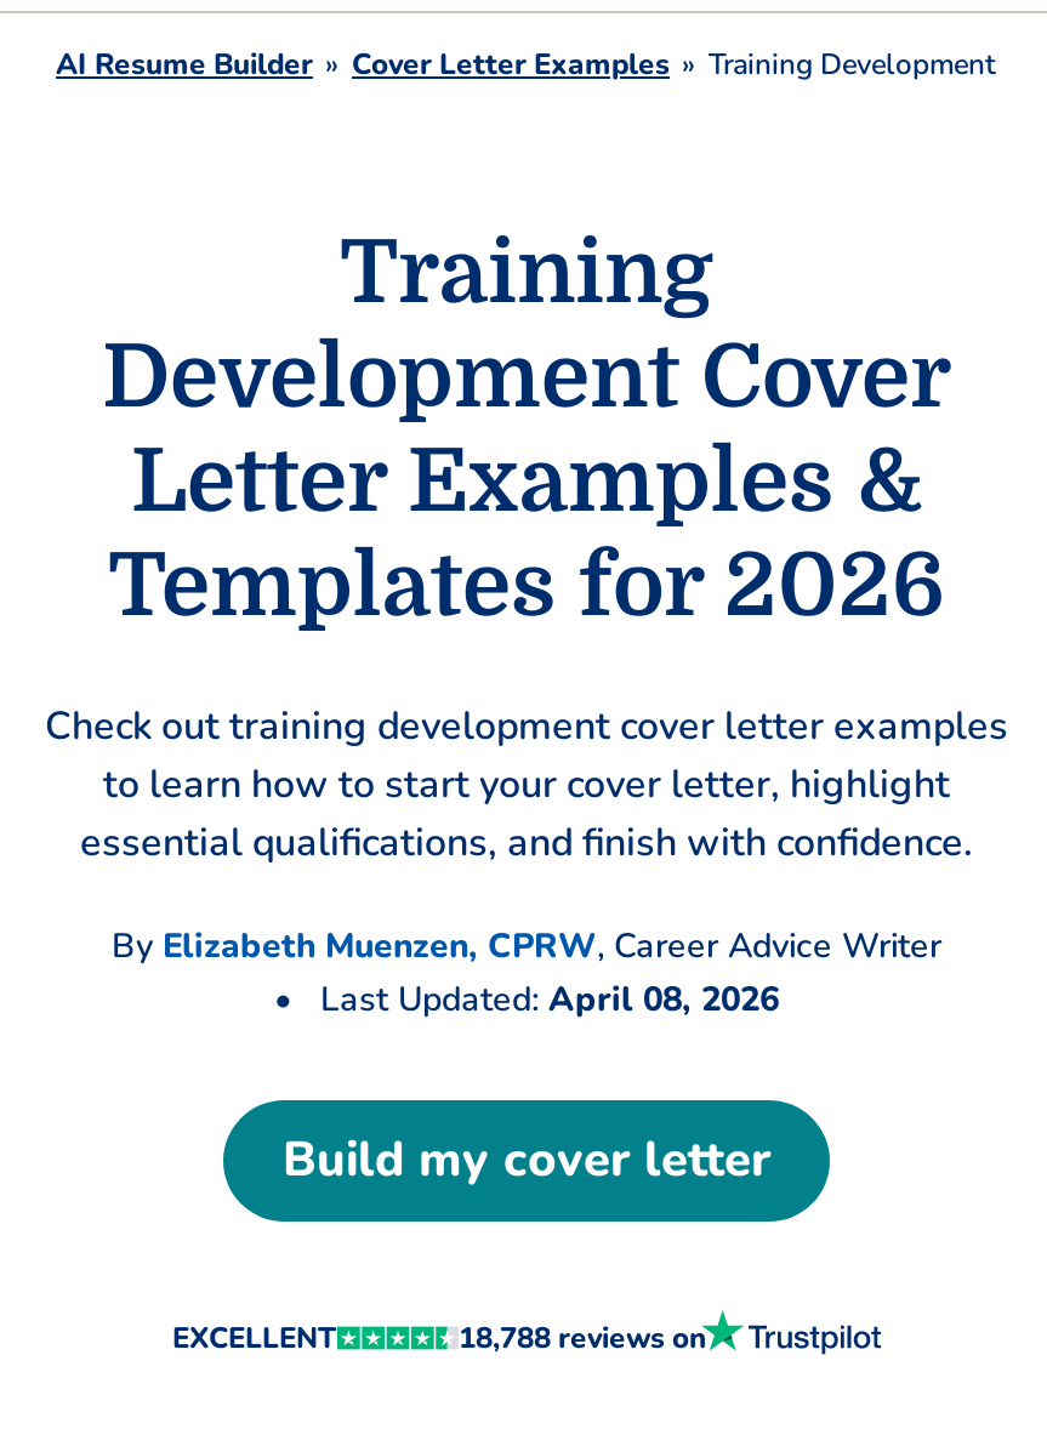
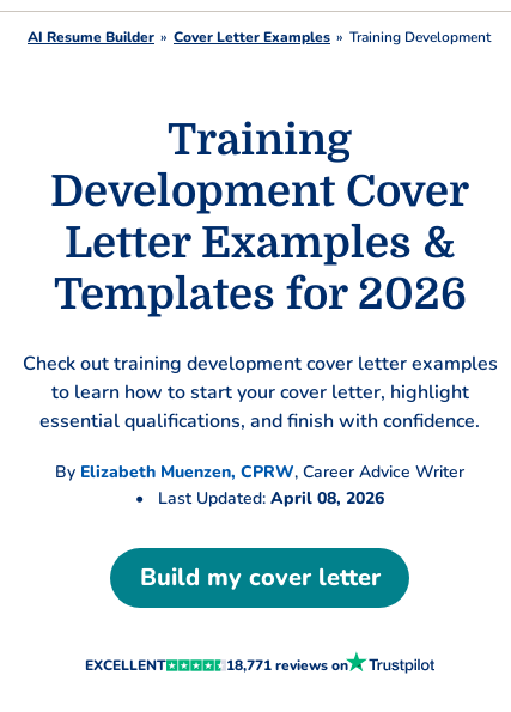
- 18,788 reviews on
+ 18,771 reviews on
